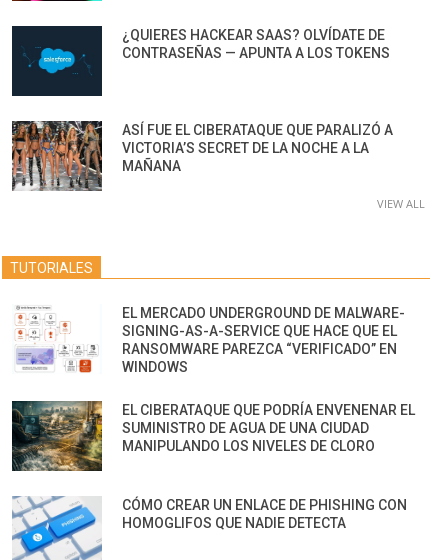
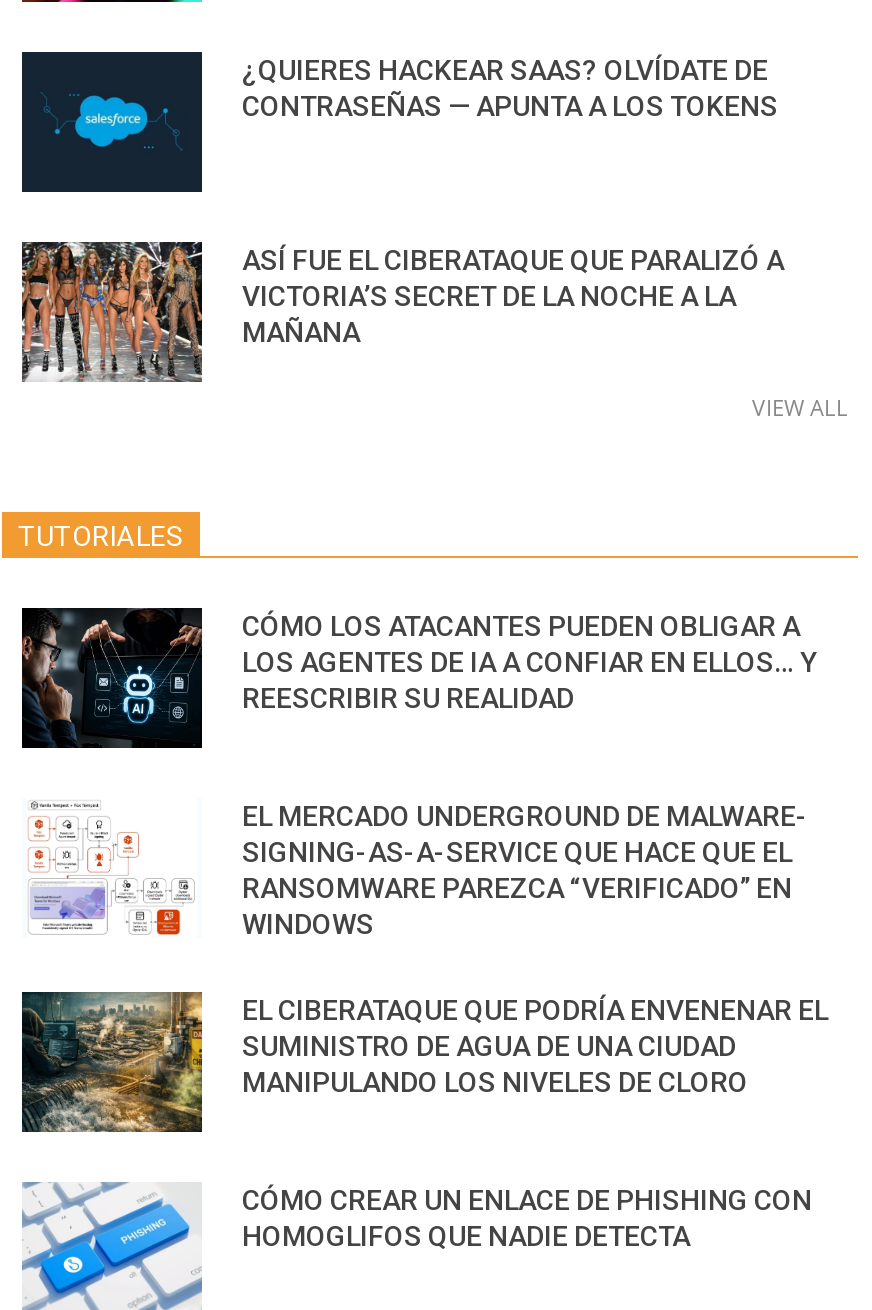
+ [image]
+ CÓMO LOS ATACANTES PUEDEN OBLIGAR A
+ LOS AGENTES DE IA A CONFIAR EN ELLOS… Y
+ REESCRIBIR SU REALIDAD
